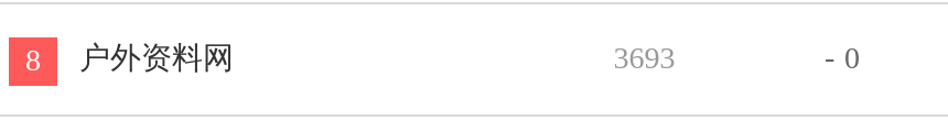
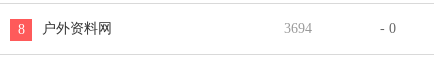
- 3693
+ 3694
